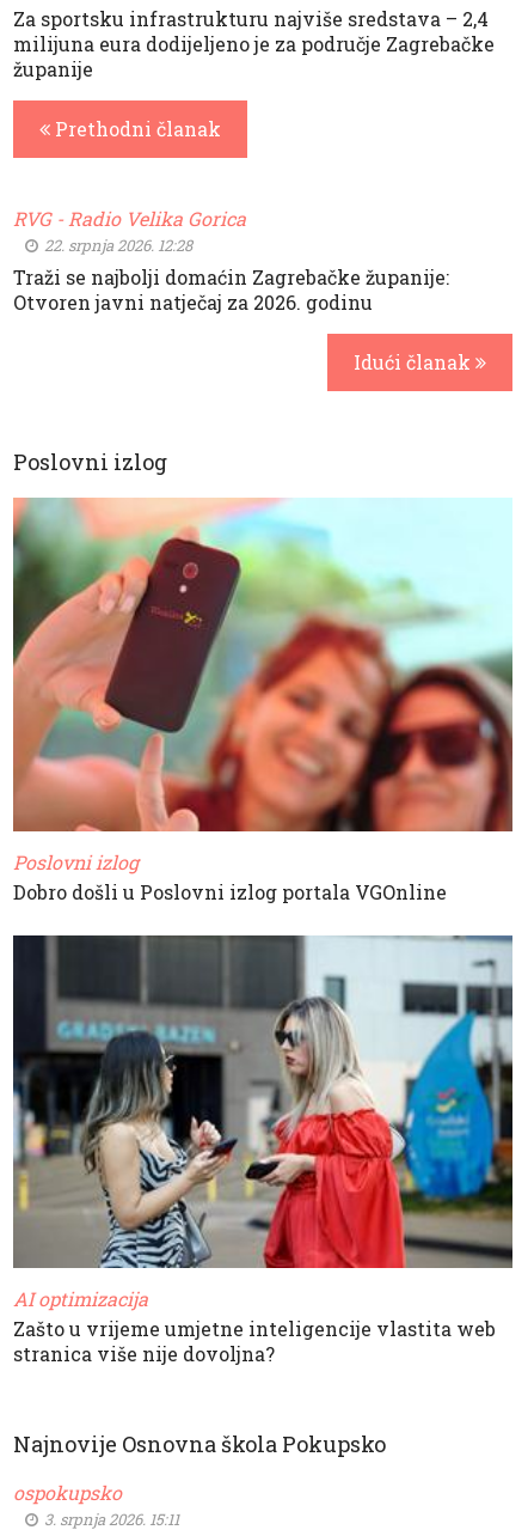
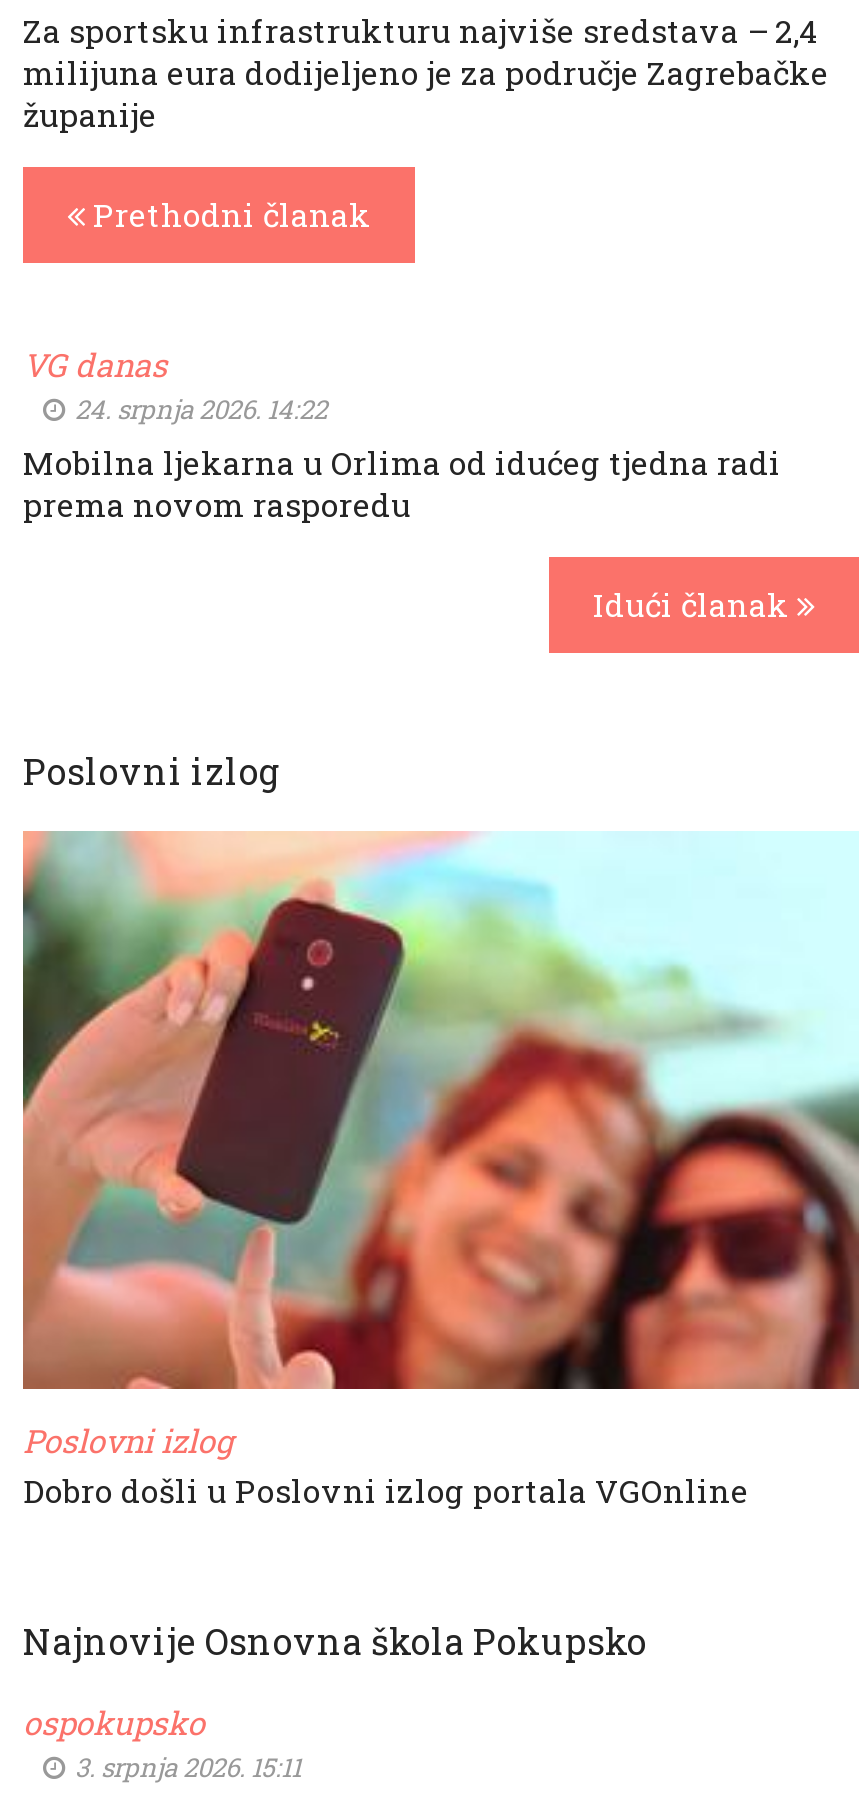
- RVG - Radio Velika Gorica
- 22. srpnja 2026. 12:28
- Traži se najbolji domaćin Zagrebačke županije:
- Otvoren javni natječaj za 2026. godinu
+ VG danas
+ 24. srpnja 2026. 14:22
+ Mobilna ljekarna u Orlima od idućeg tjedna radi
+ prema novom rasporedu

- [image]
- AI optimizacija
- Zašto u vrijeme umjetne inteligencije vlastita web
- stranica više nije dovoljna?
